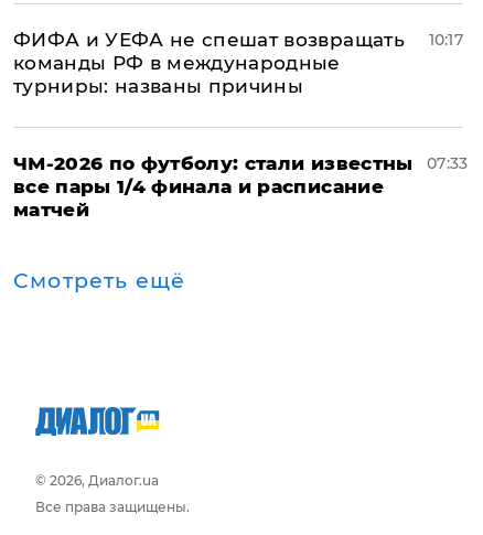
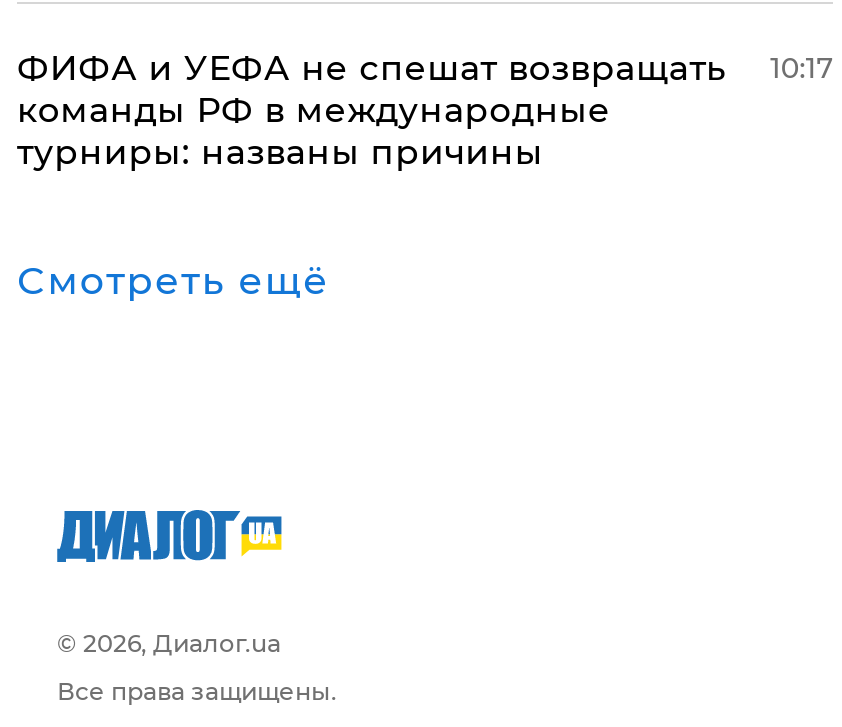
- ЧМ-2026 по футболу: стали известны
- все пары 1/4 финала и расписание
- матчей

- 07:33
